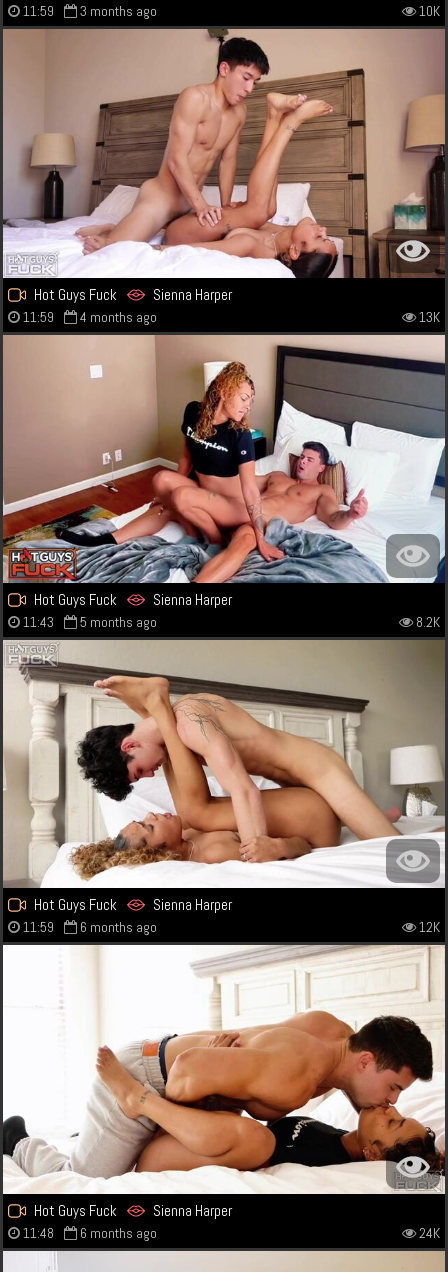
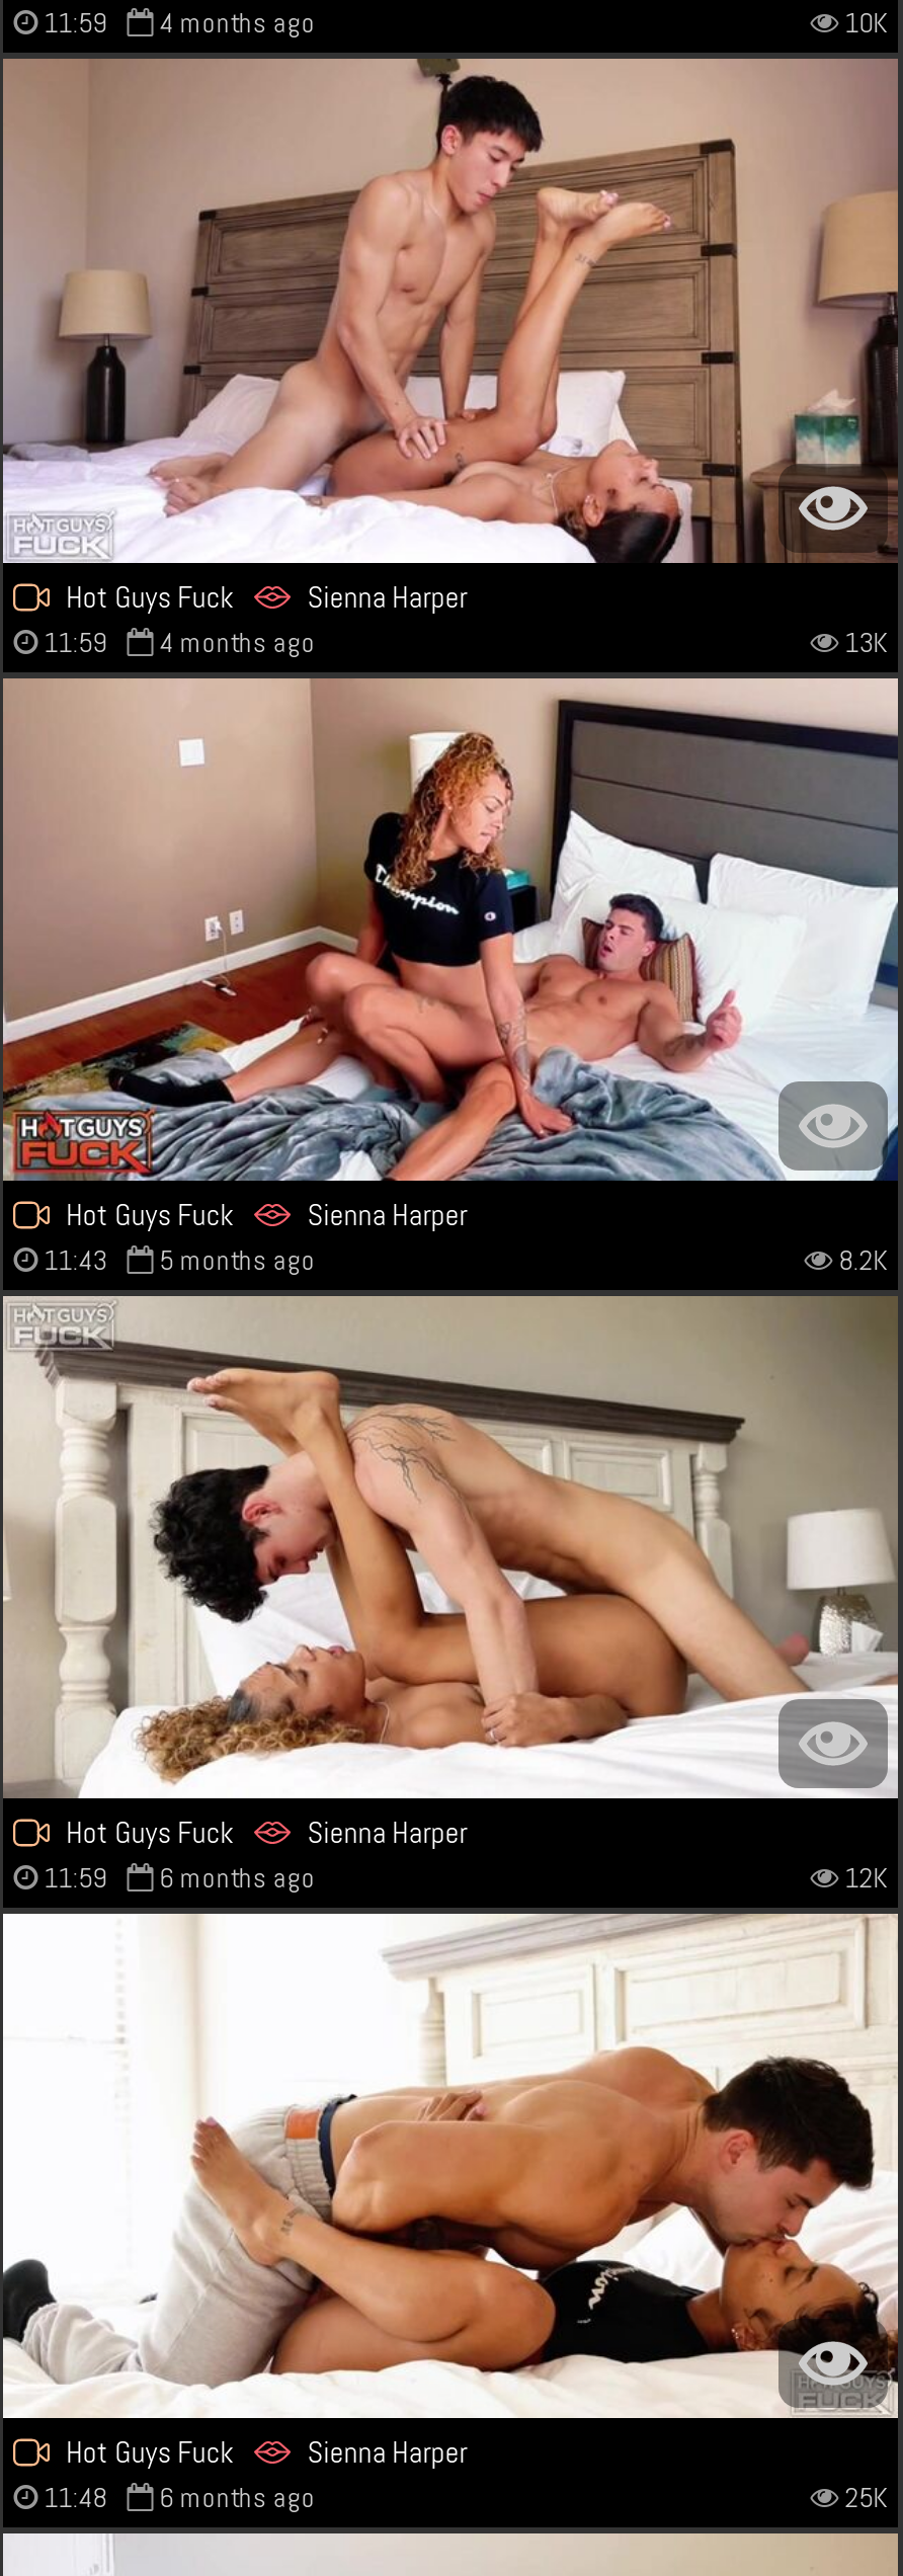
- 11:59 3 months ago
+ 11:59 4 months ago

- 24K
+ 25K
